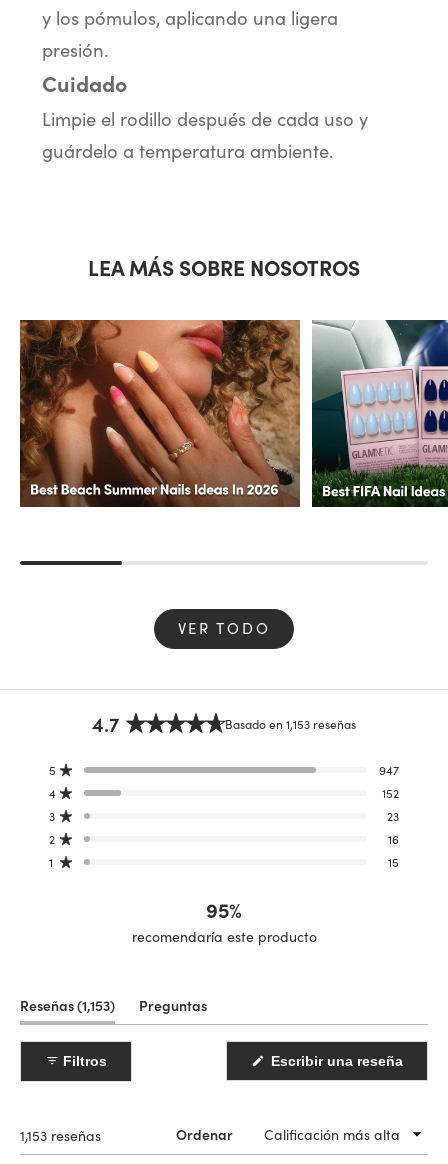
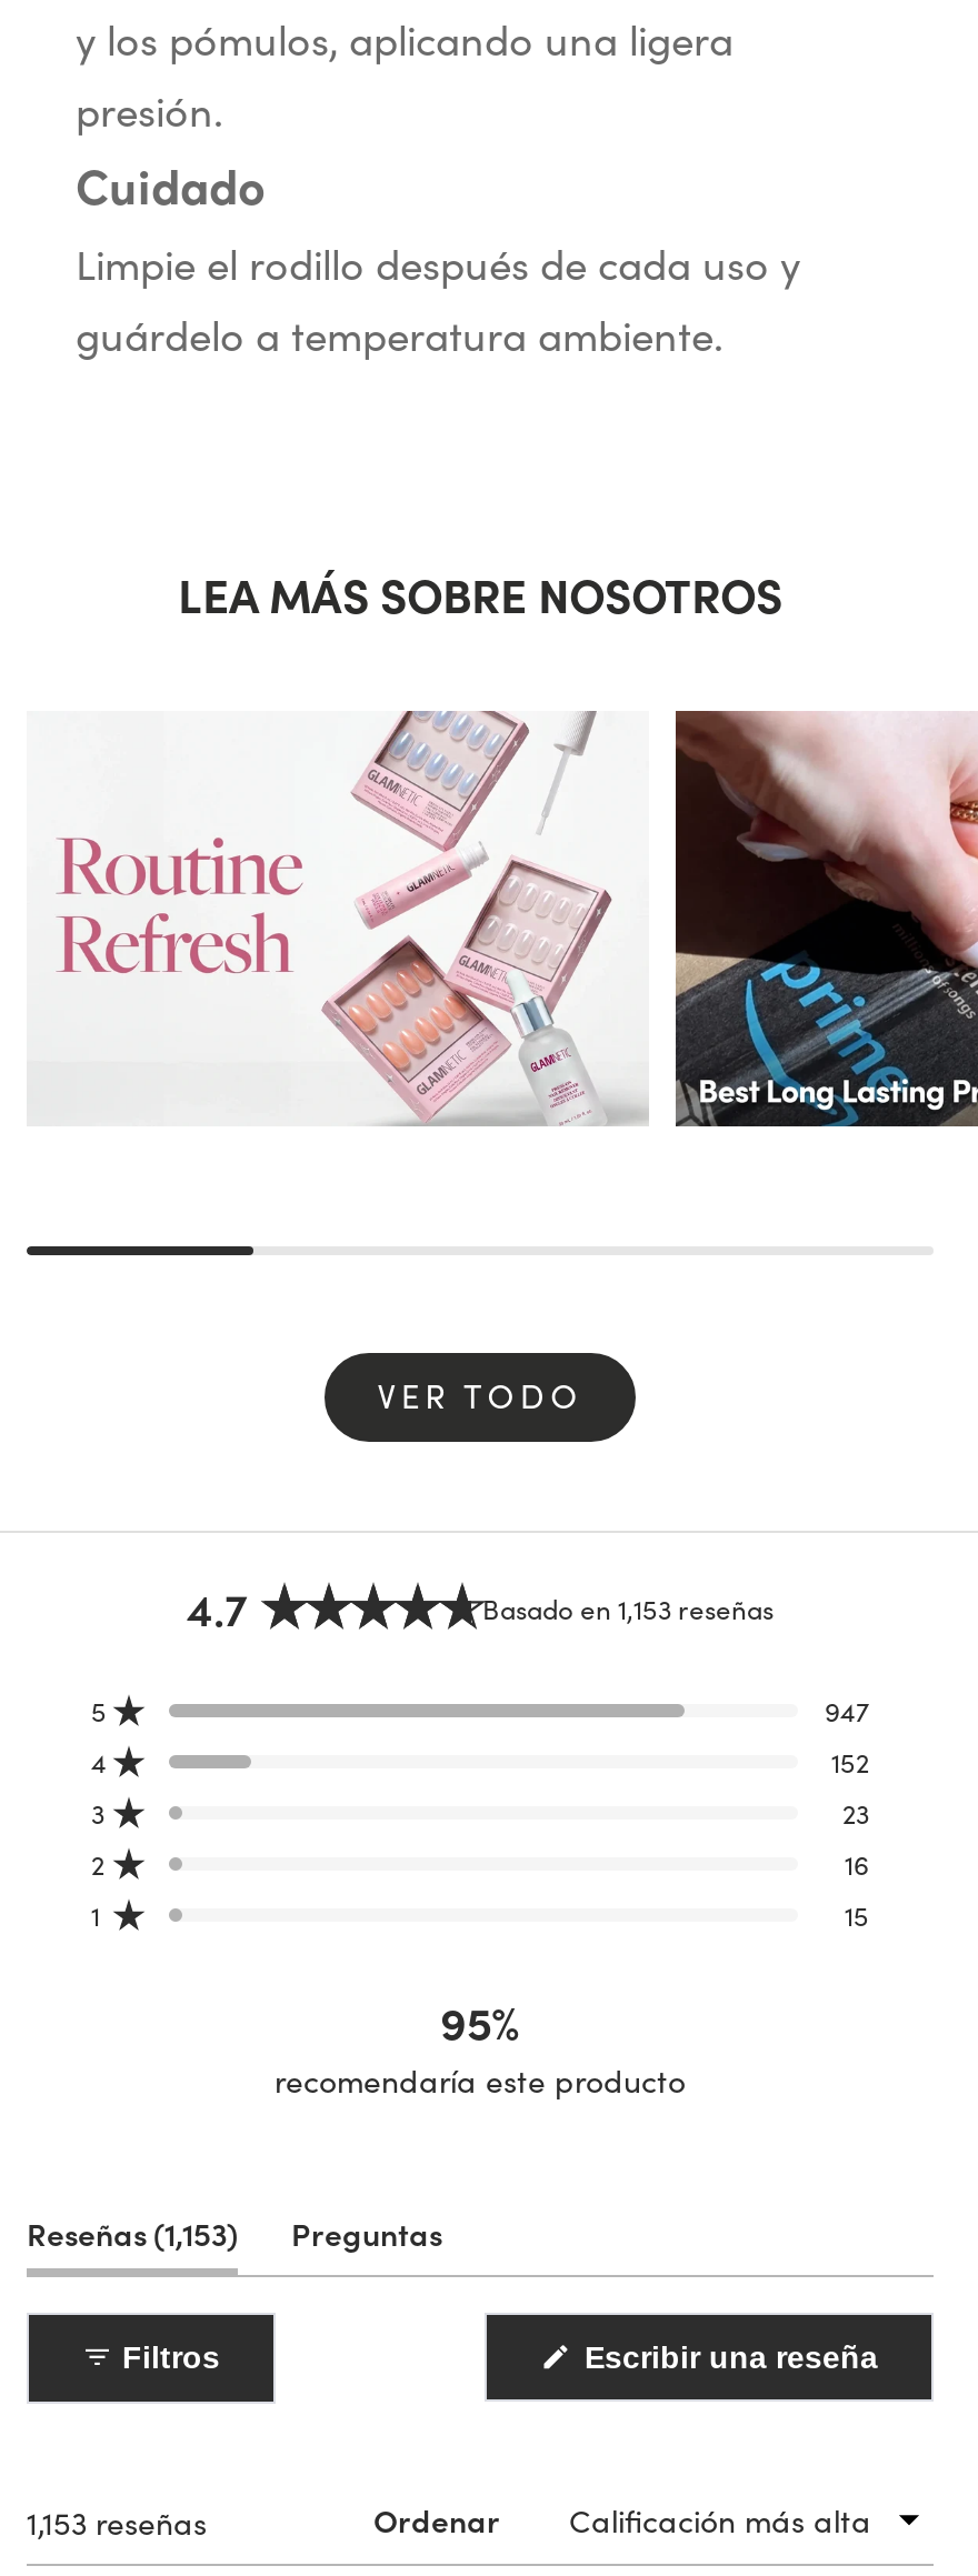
- [image]
+ [image]

- [image]
+ [image]
